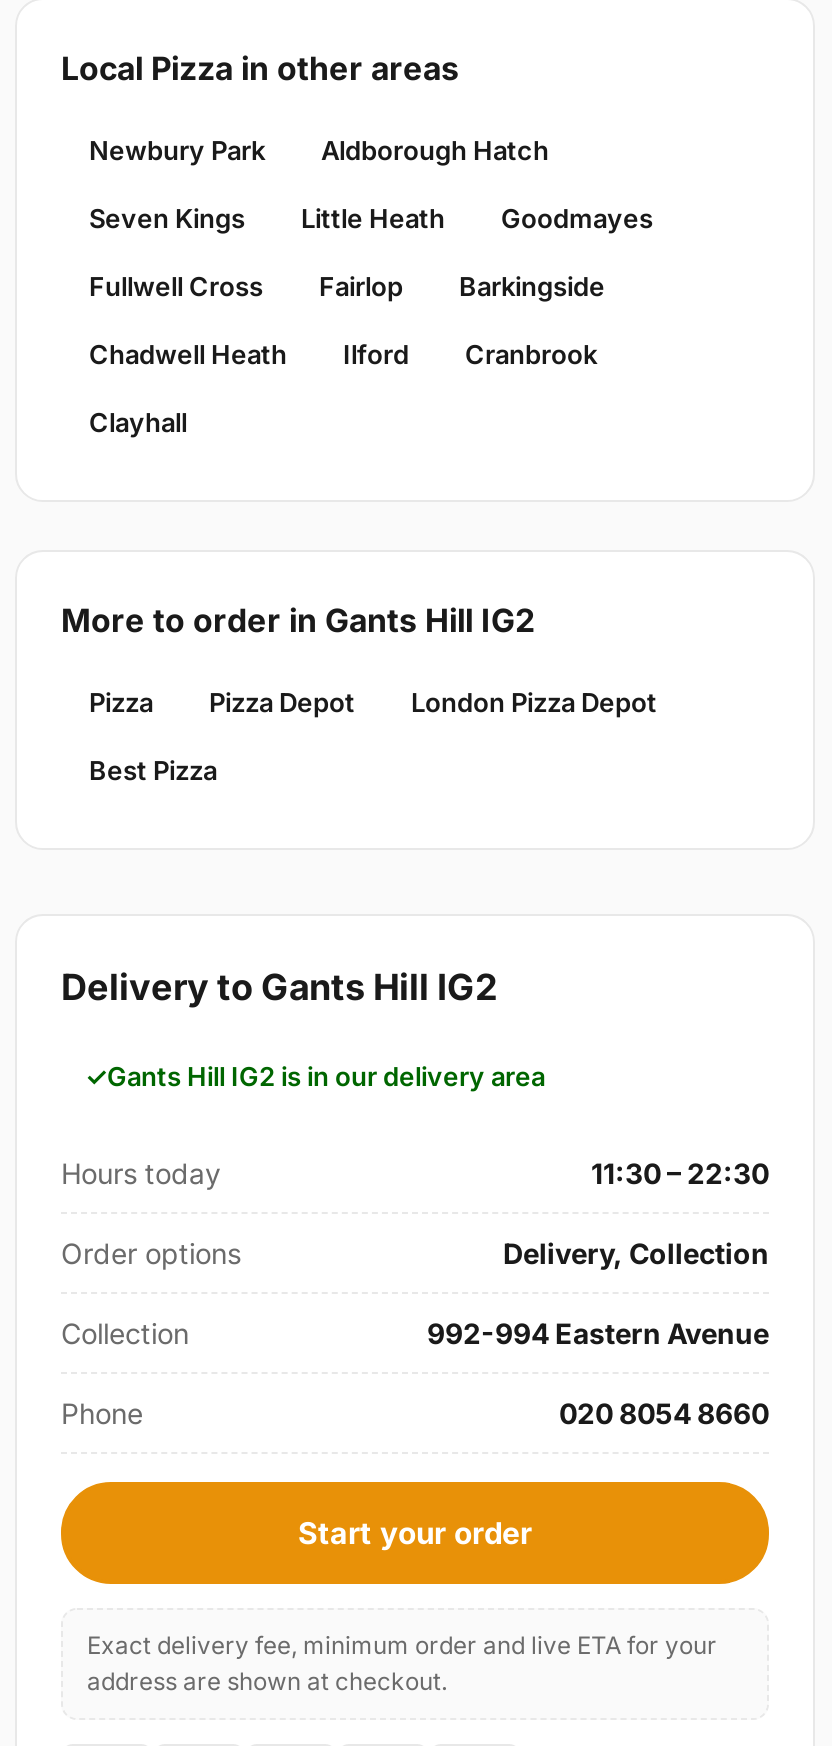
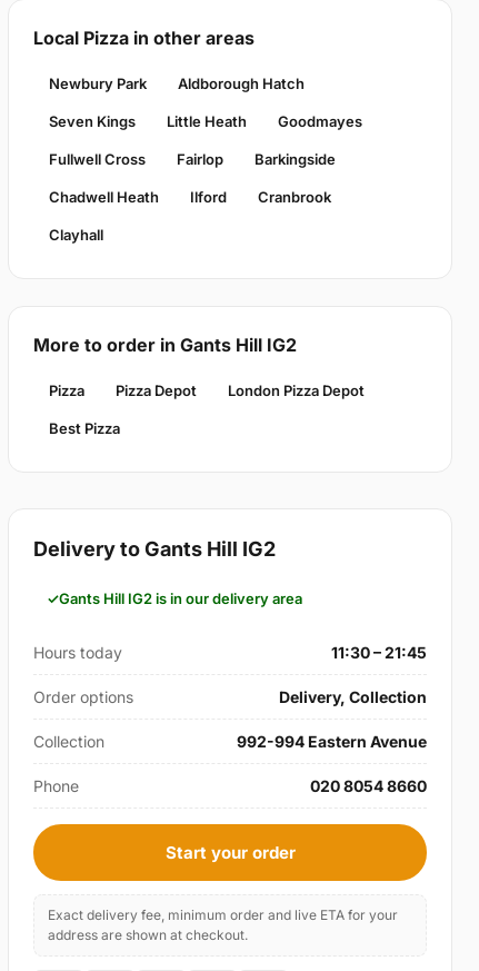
- 11:30 – 22:30
+ 11:30 – 21:45
